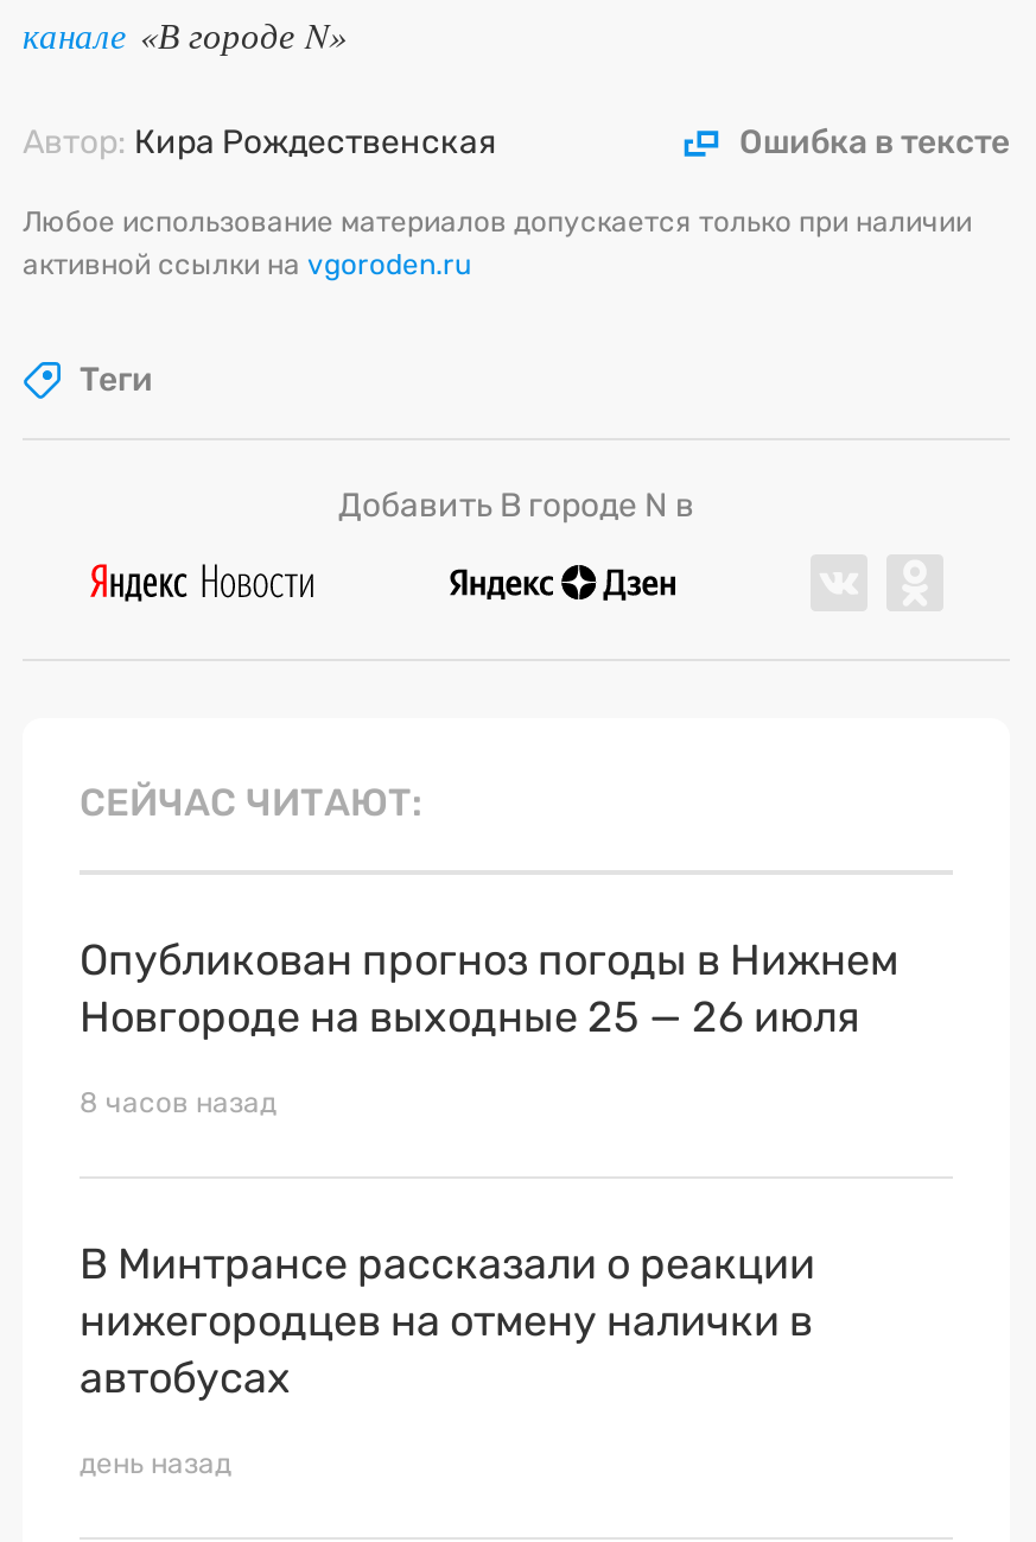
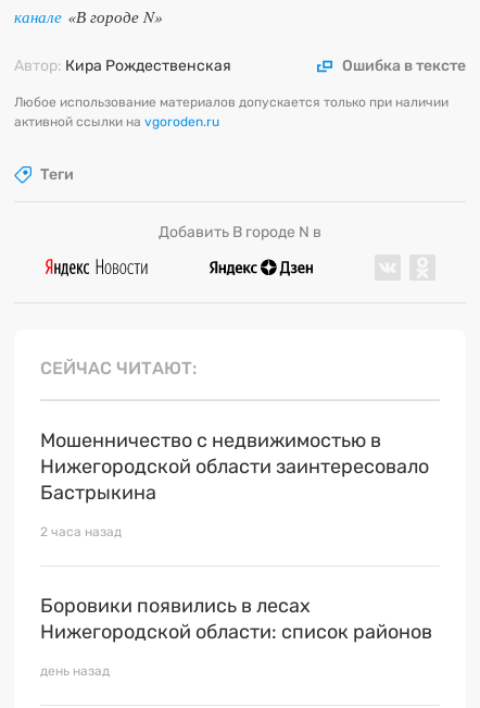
- Опубликован прогноз погоды в Нижнем
- Новгороде на выходные 25 — 26 июля
+ Мошенничество с недвижимостью в
+ Нижегородской области заинтересовало
+ Бастрыкина

- 8 часов назад
+ 2 часа назад

- В Минтрансе рассказали о реакции
- нижегородцев на отмену налички в
- автобусах
+ Боровики появились в лесах
+ Нижегородской области: список районов
